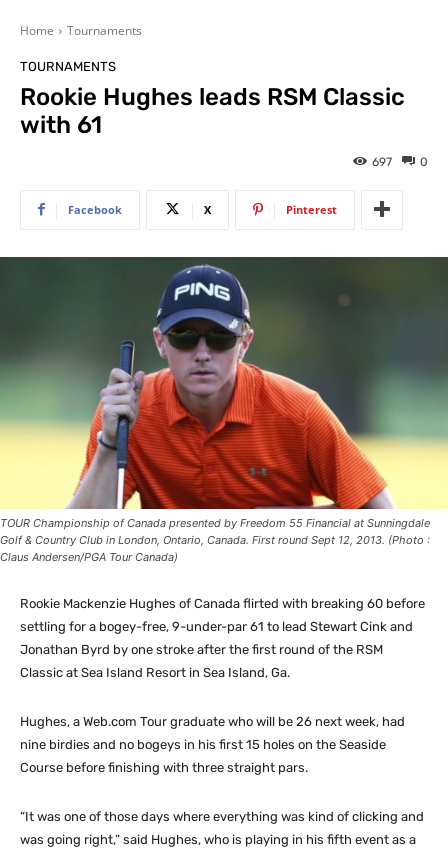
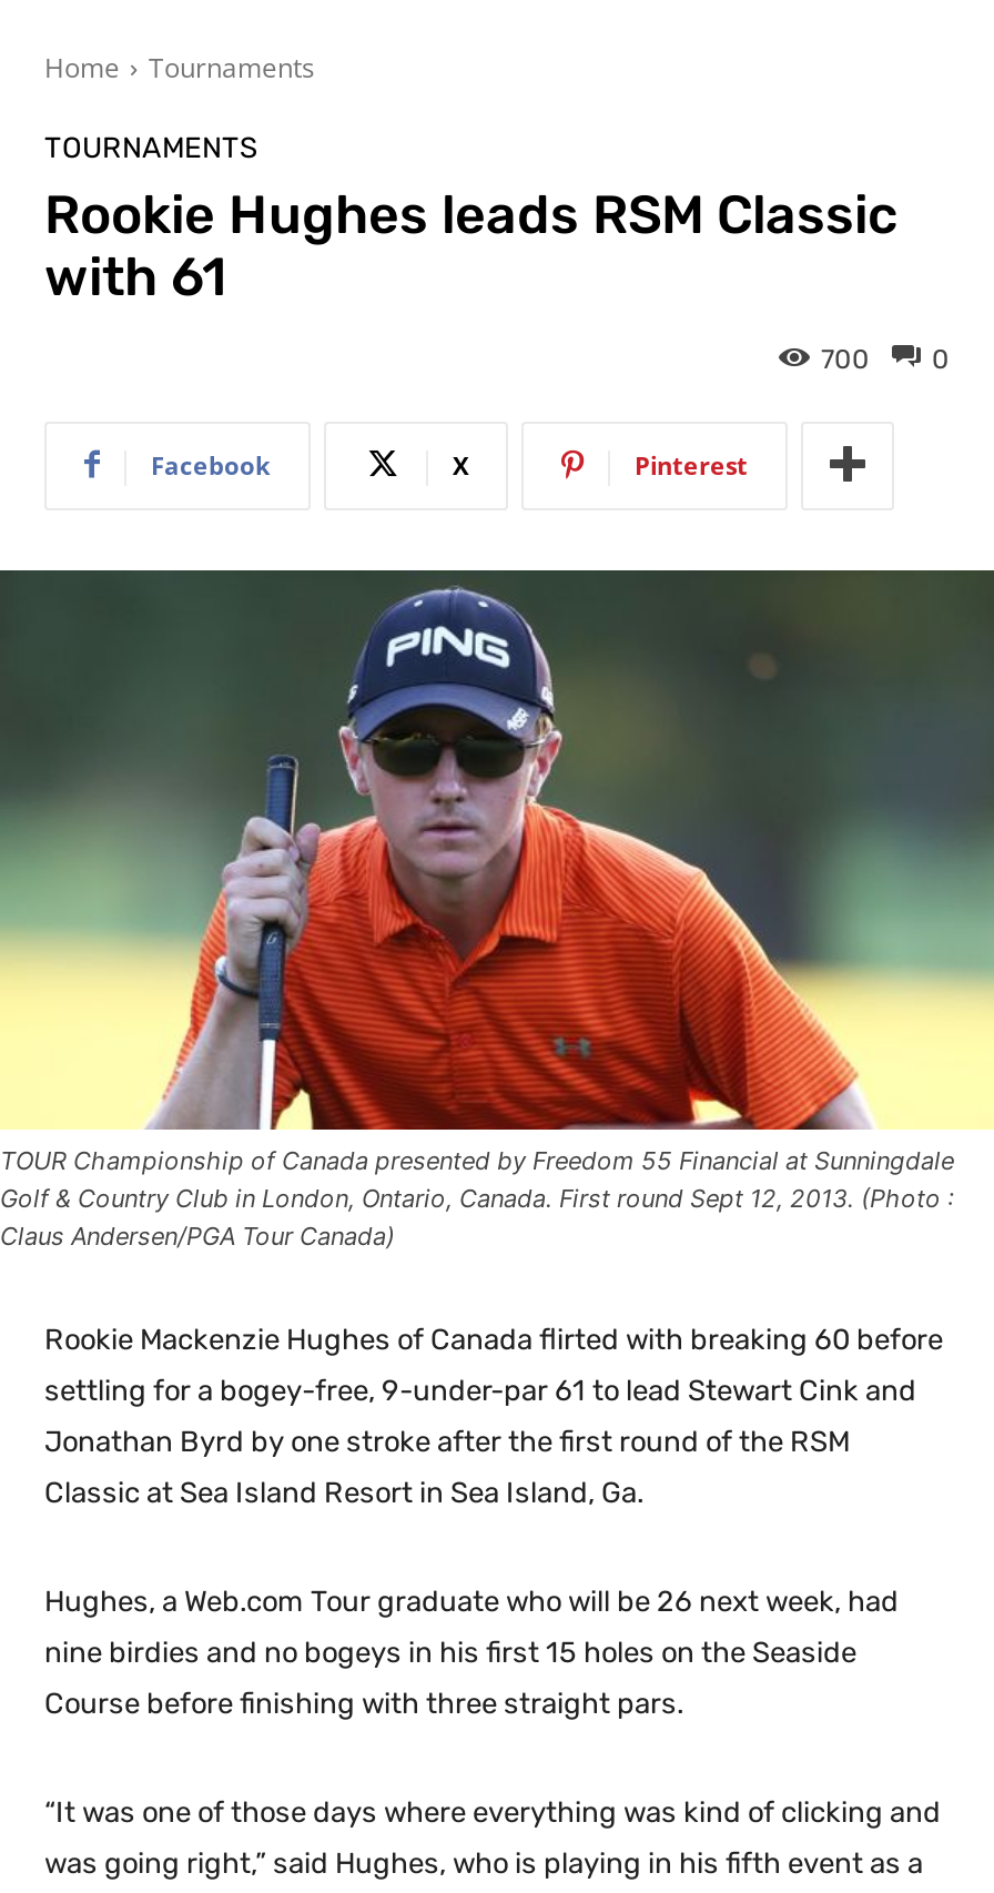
- 697 0
+ 700 0
